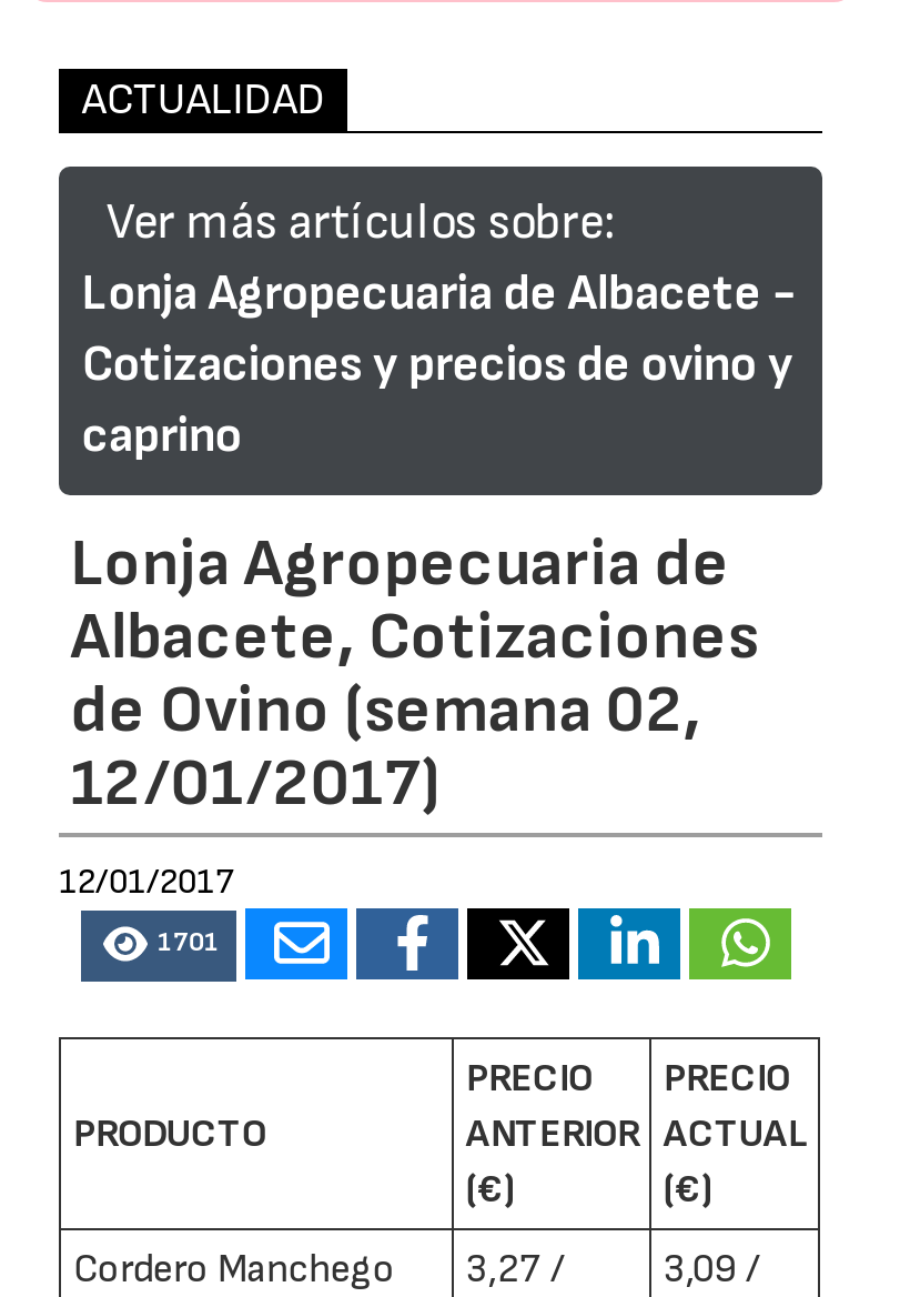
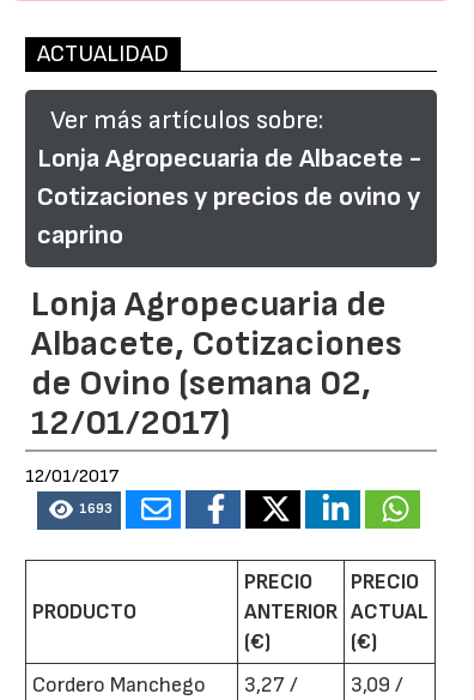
- 1701
+ 1693
